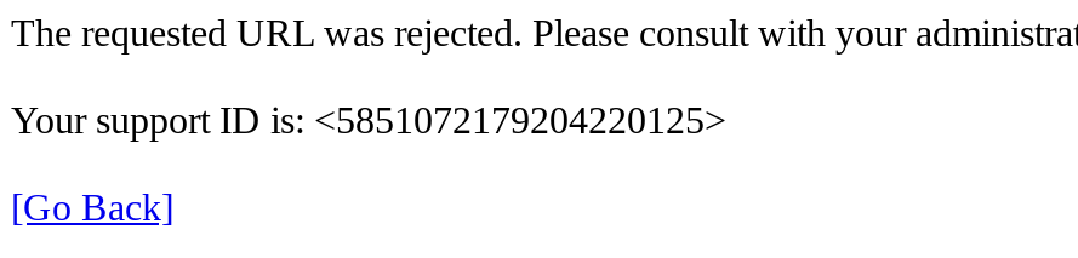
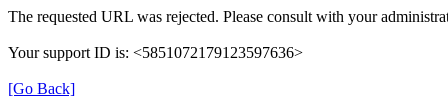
- Your support ID is: <5851072179204220125>
+ Your support ID is: <5851072179123597636>
